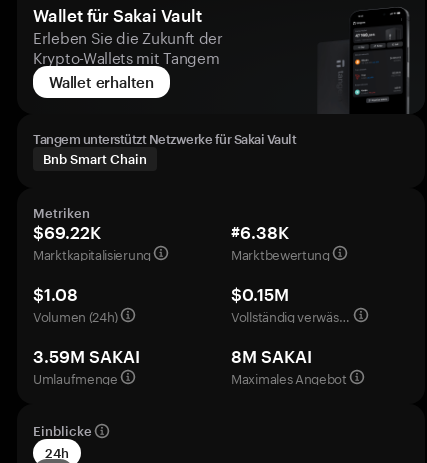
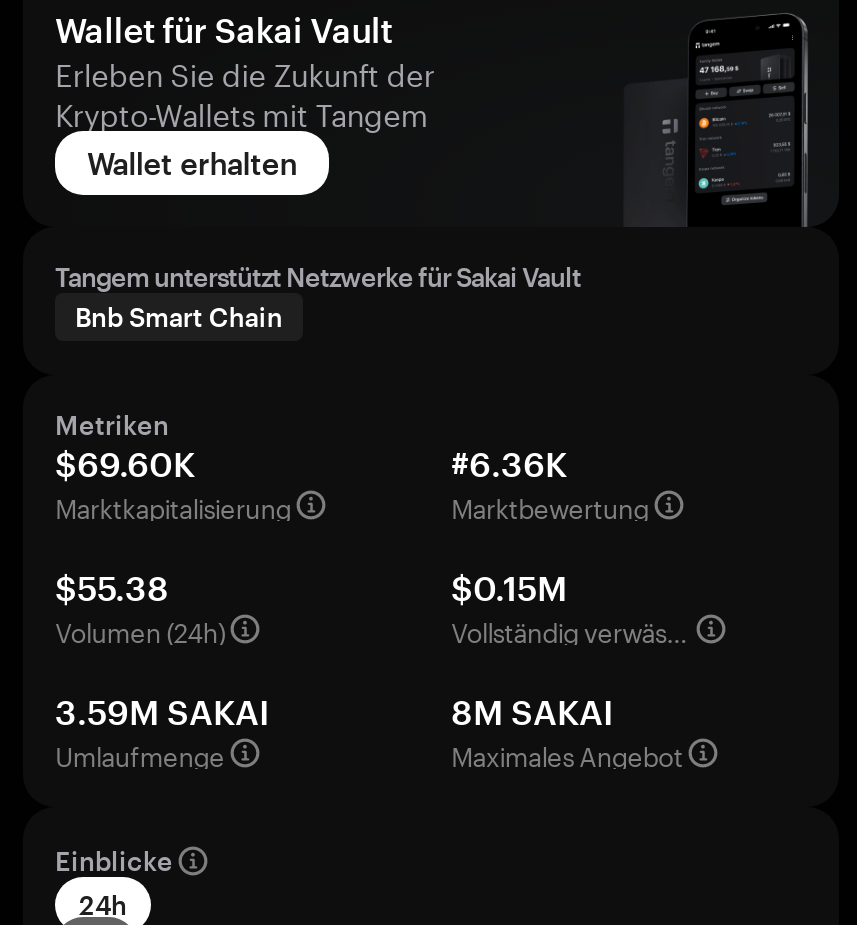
- $69.22K
+ $69.60K

- #6.38K
+ #6.36K

- $1.08
+ $55.38
